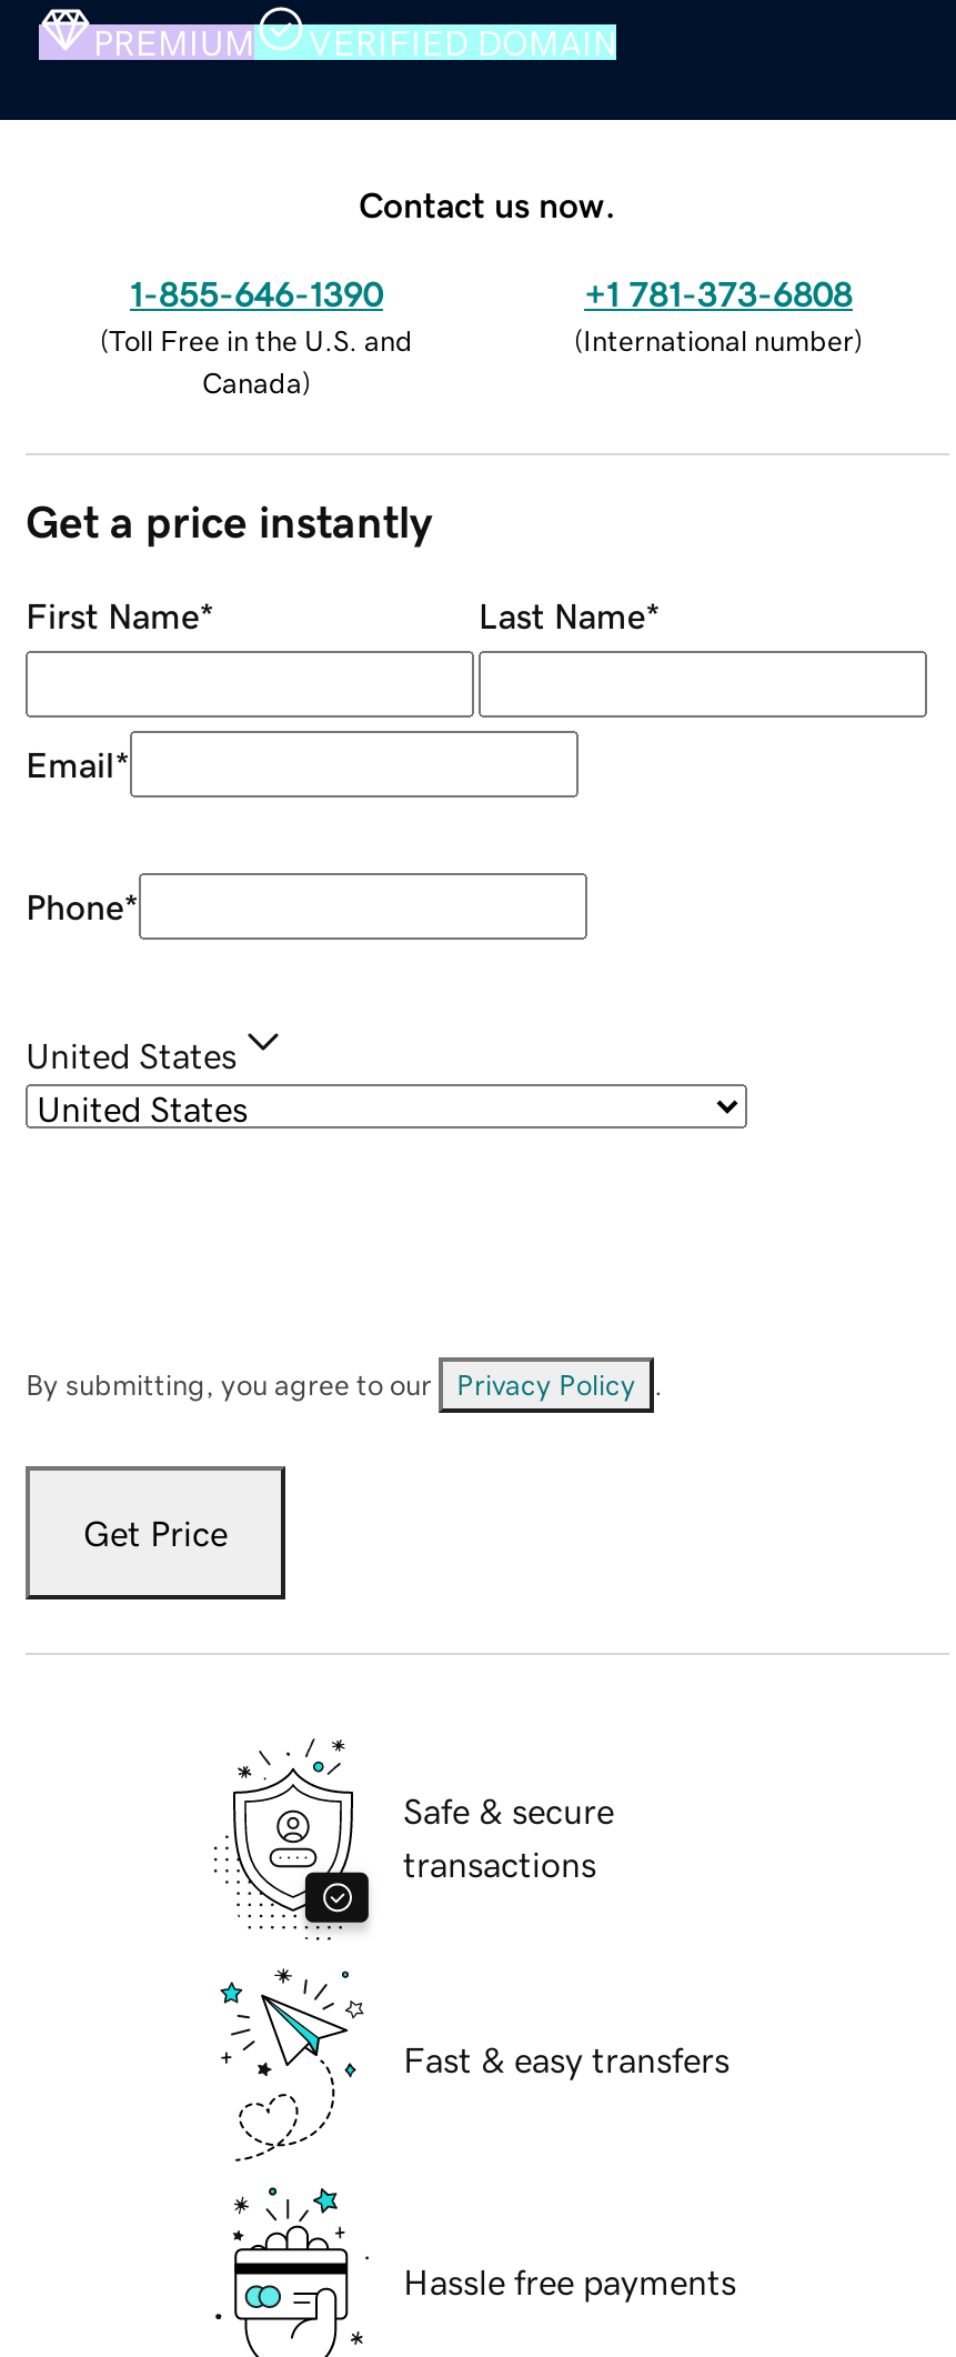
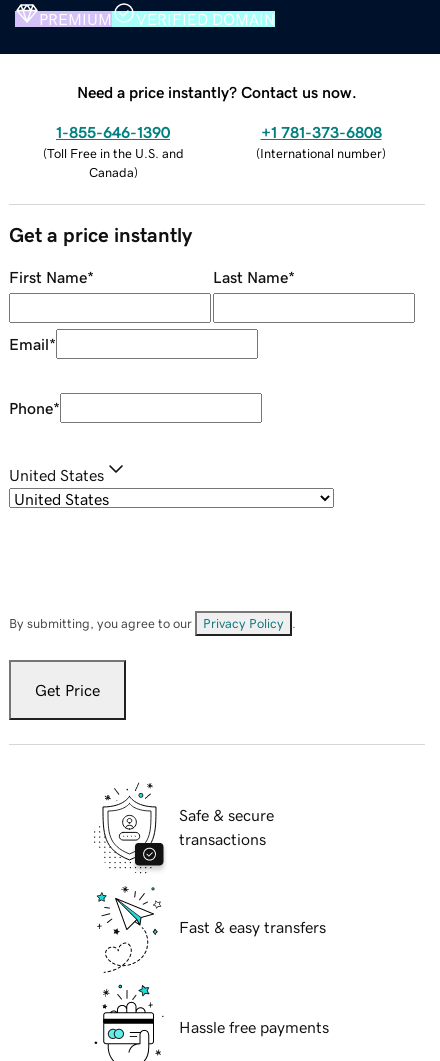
- Contact us now.
+ Need a price instantly? Contact us now.
